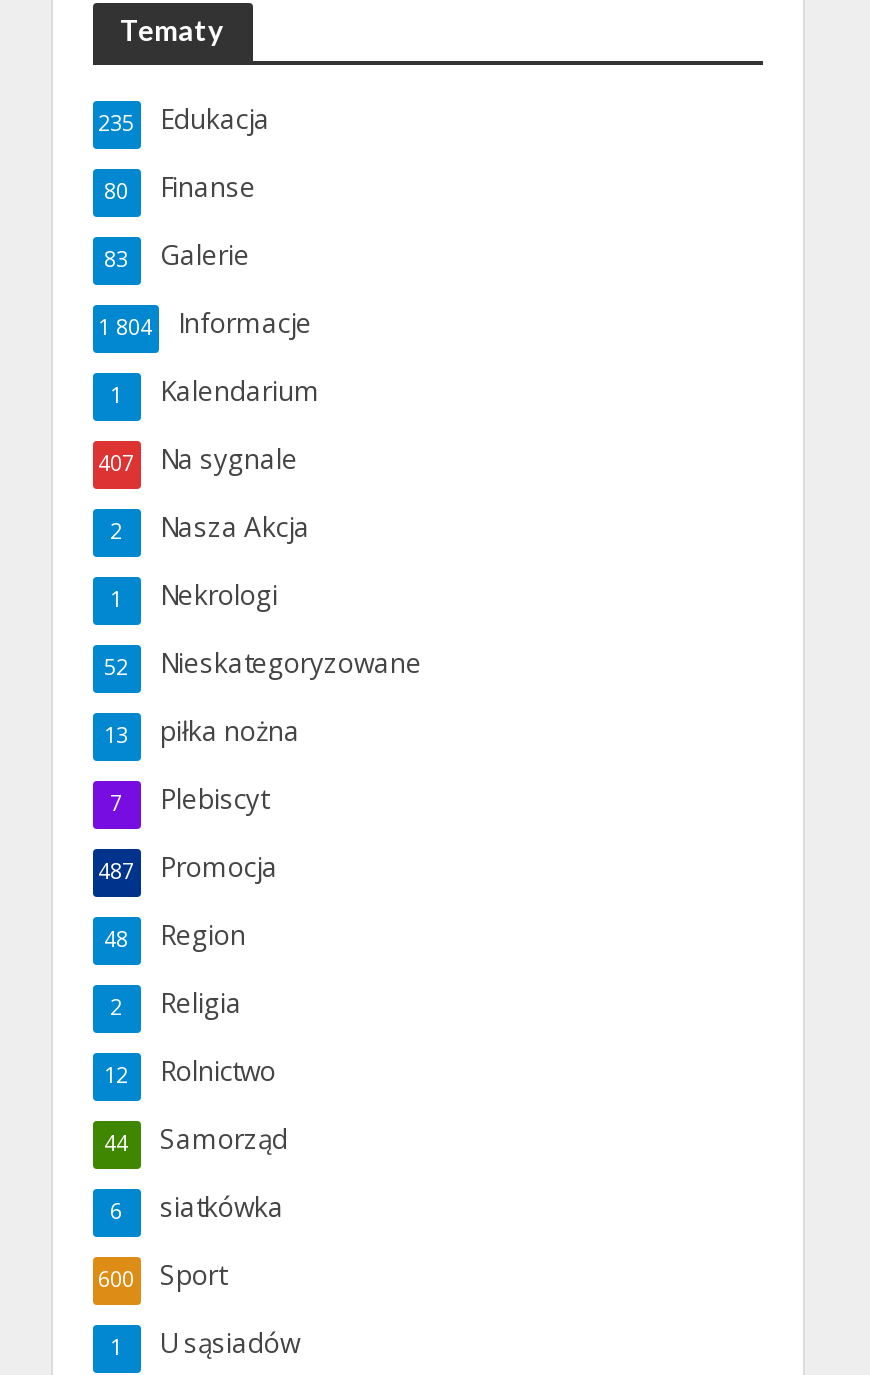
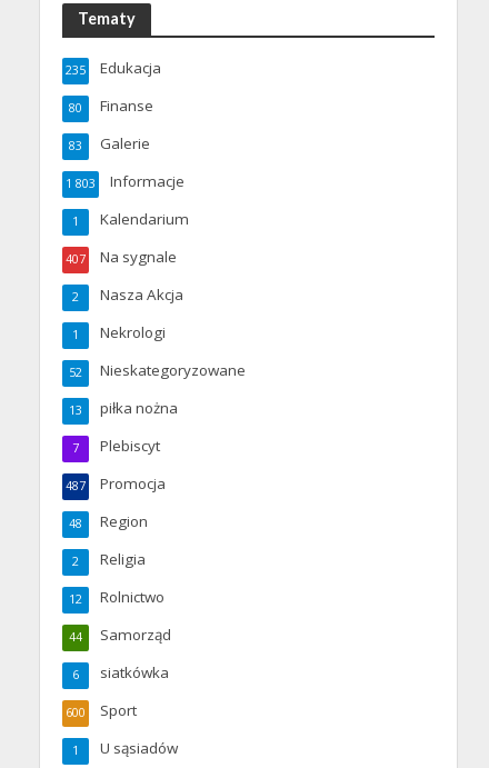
- 1 804 Informacje
+ 1 803 Informacje
